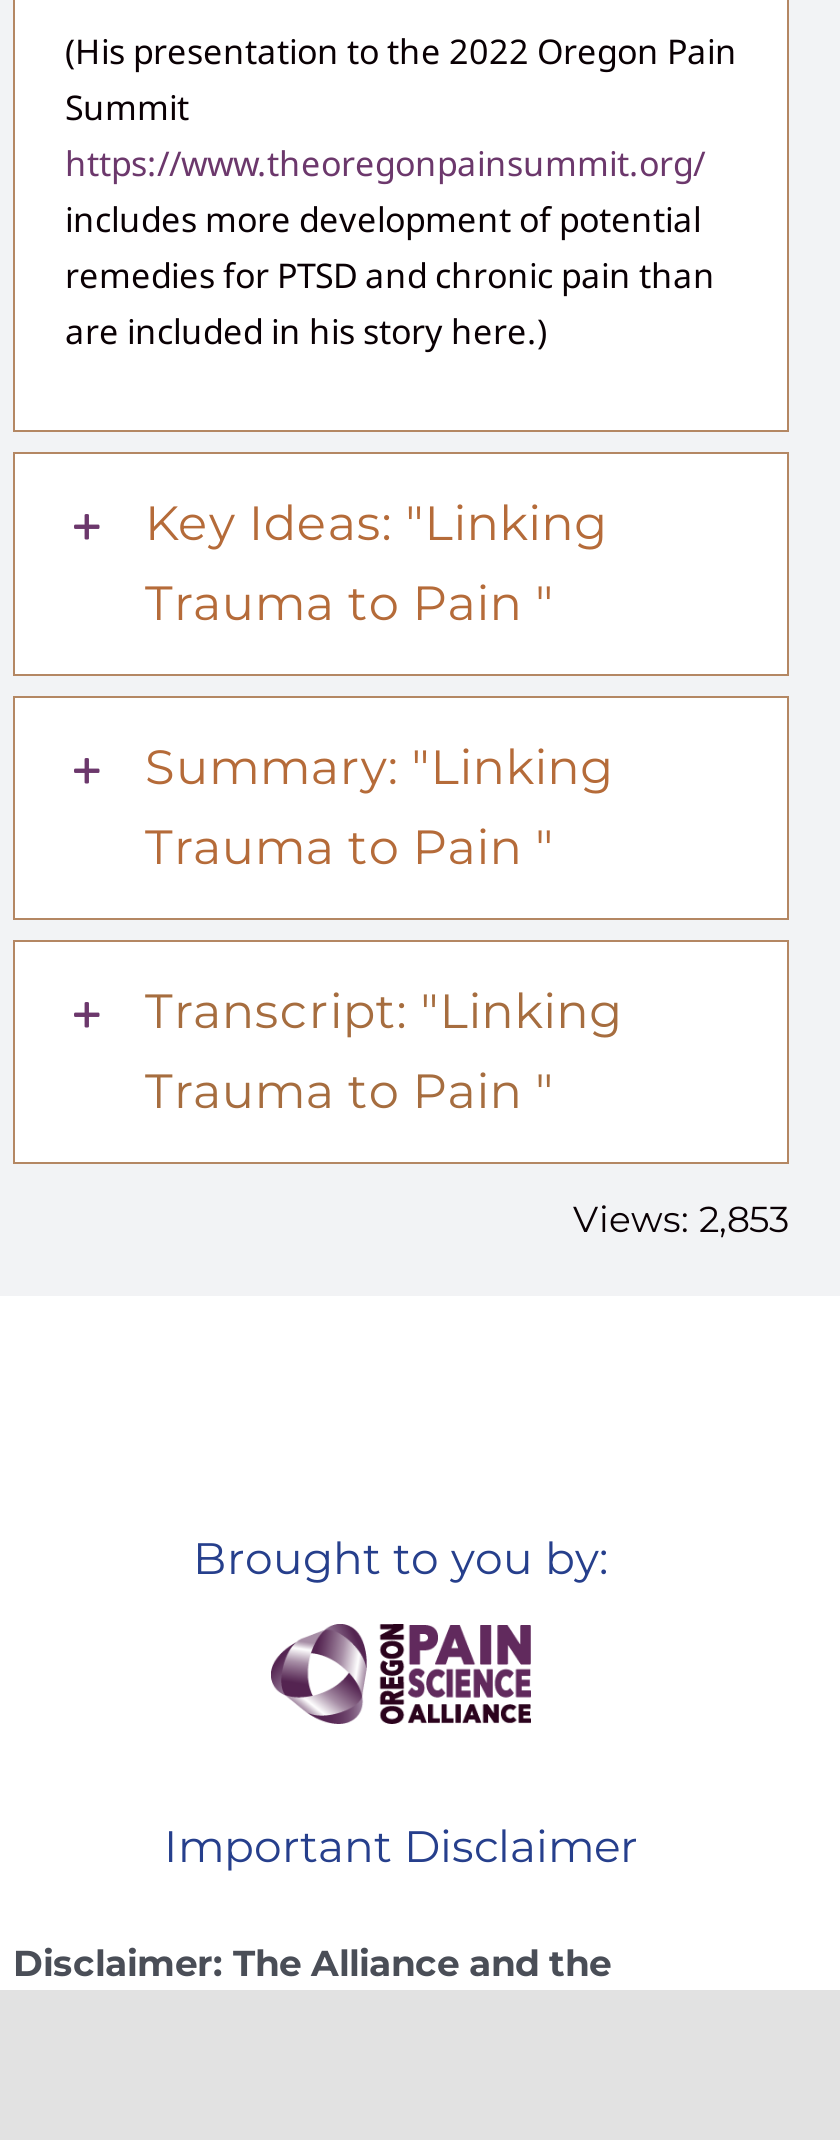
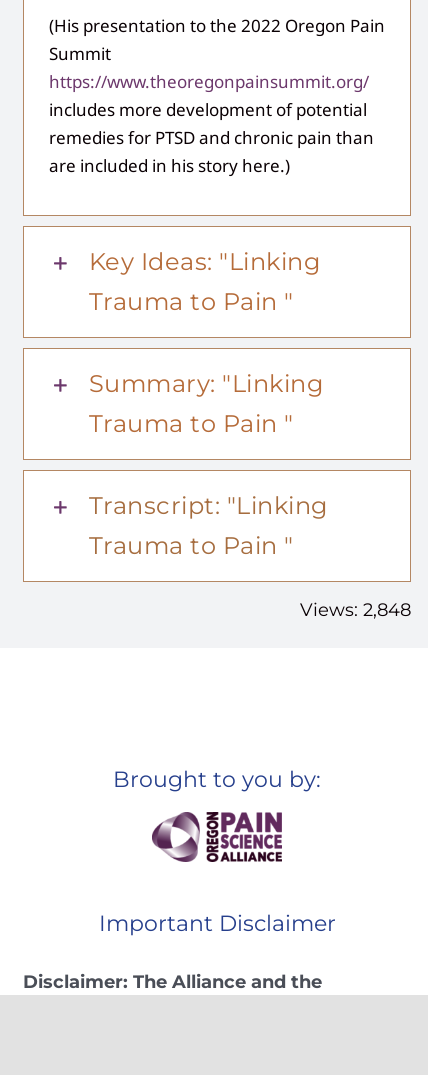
- Views: 2,853
+ Views: 2,848
